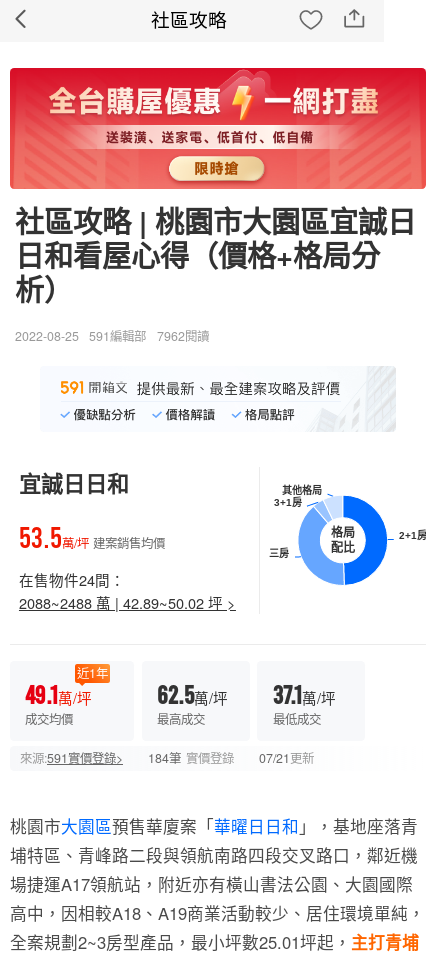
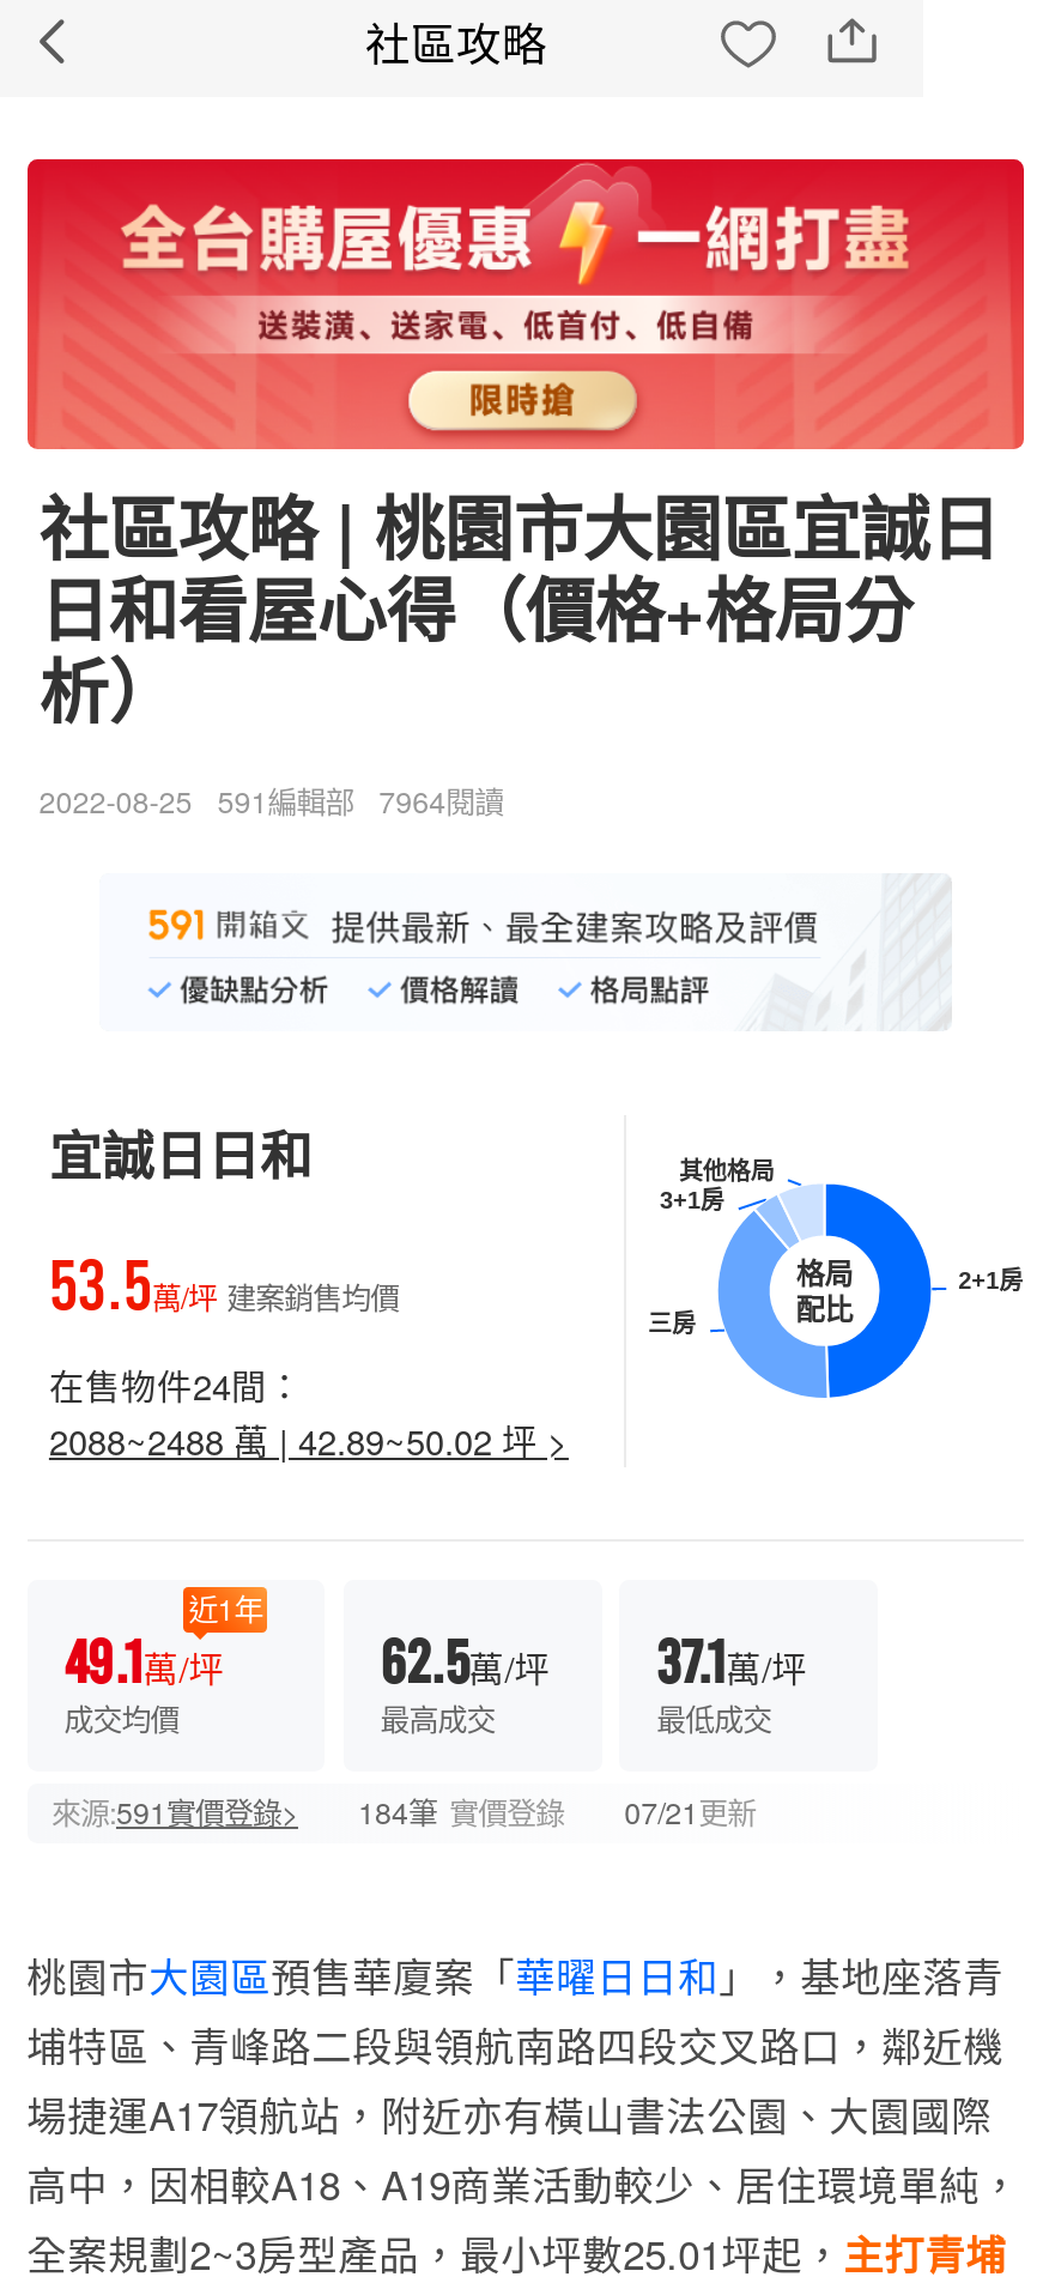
- 2022-08-25 591編輯部 7962閱讀
+ 2022-08-25 591編輯部 7964閱讀
